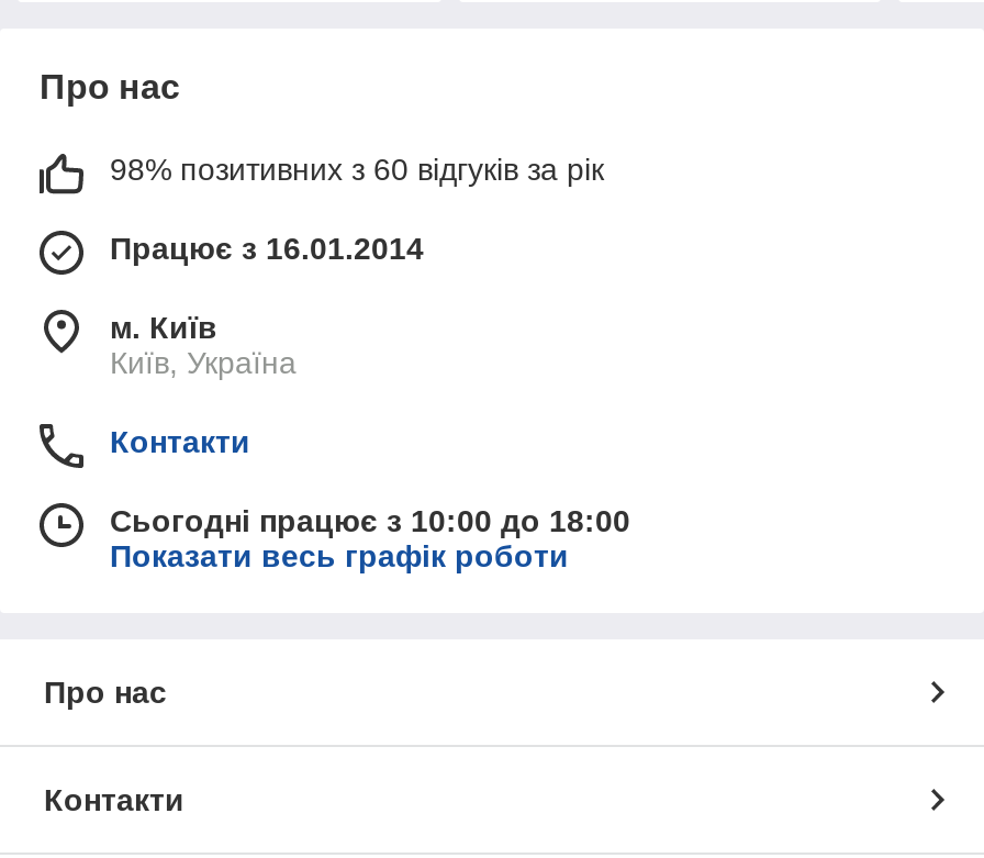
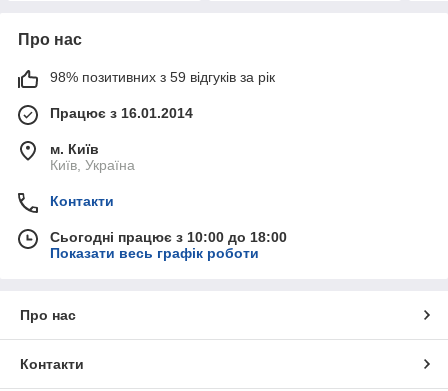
- 98% позитивних з 60 відгуків за рік
+ 98% позитивних з 59 відгуків за рік
